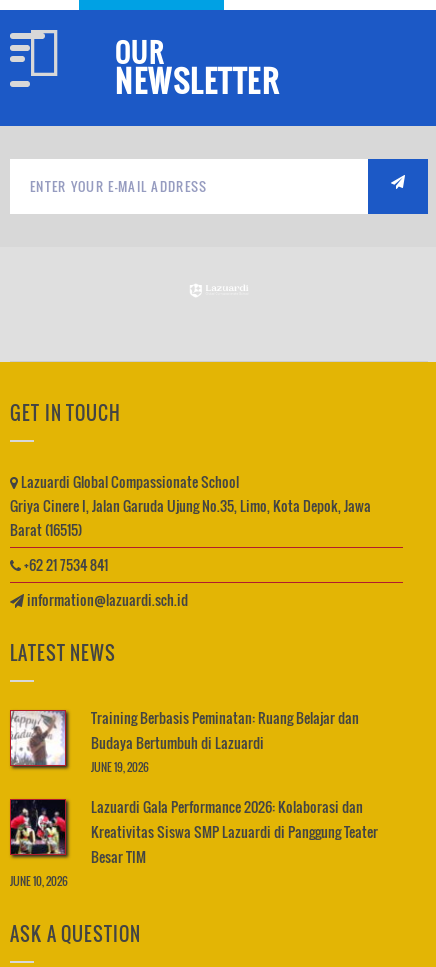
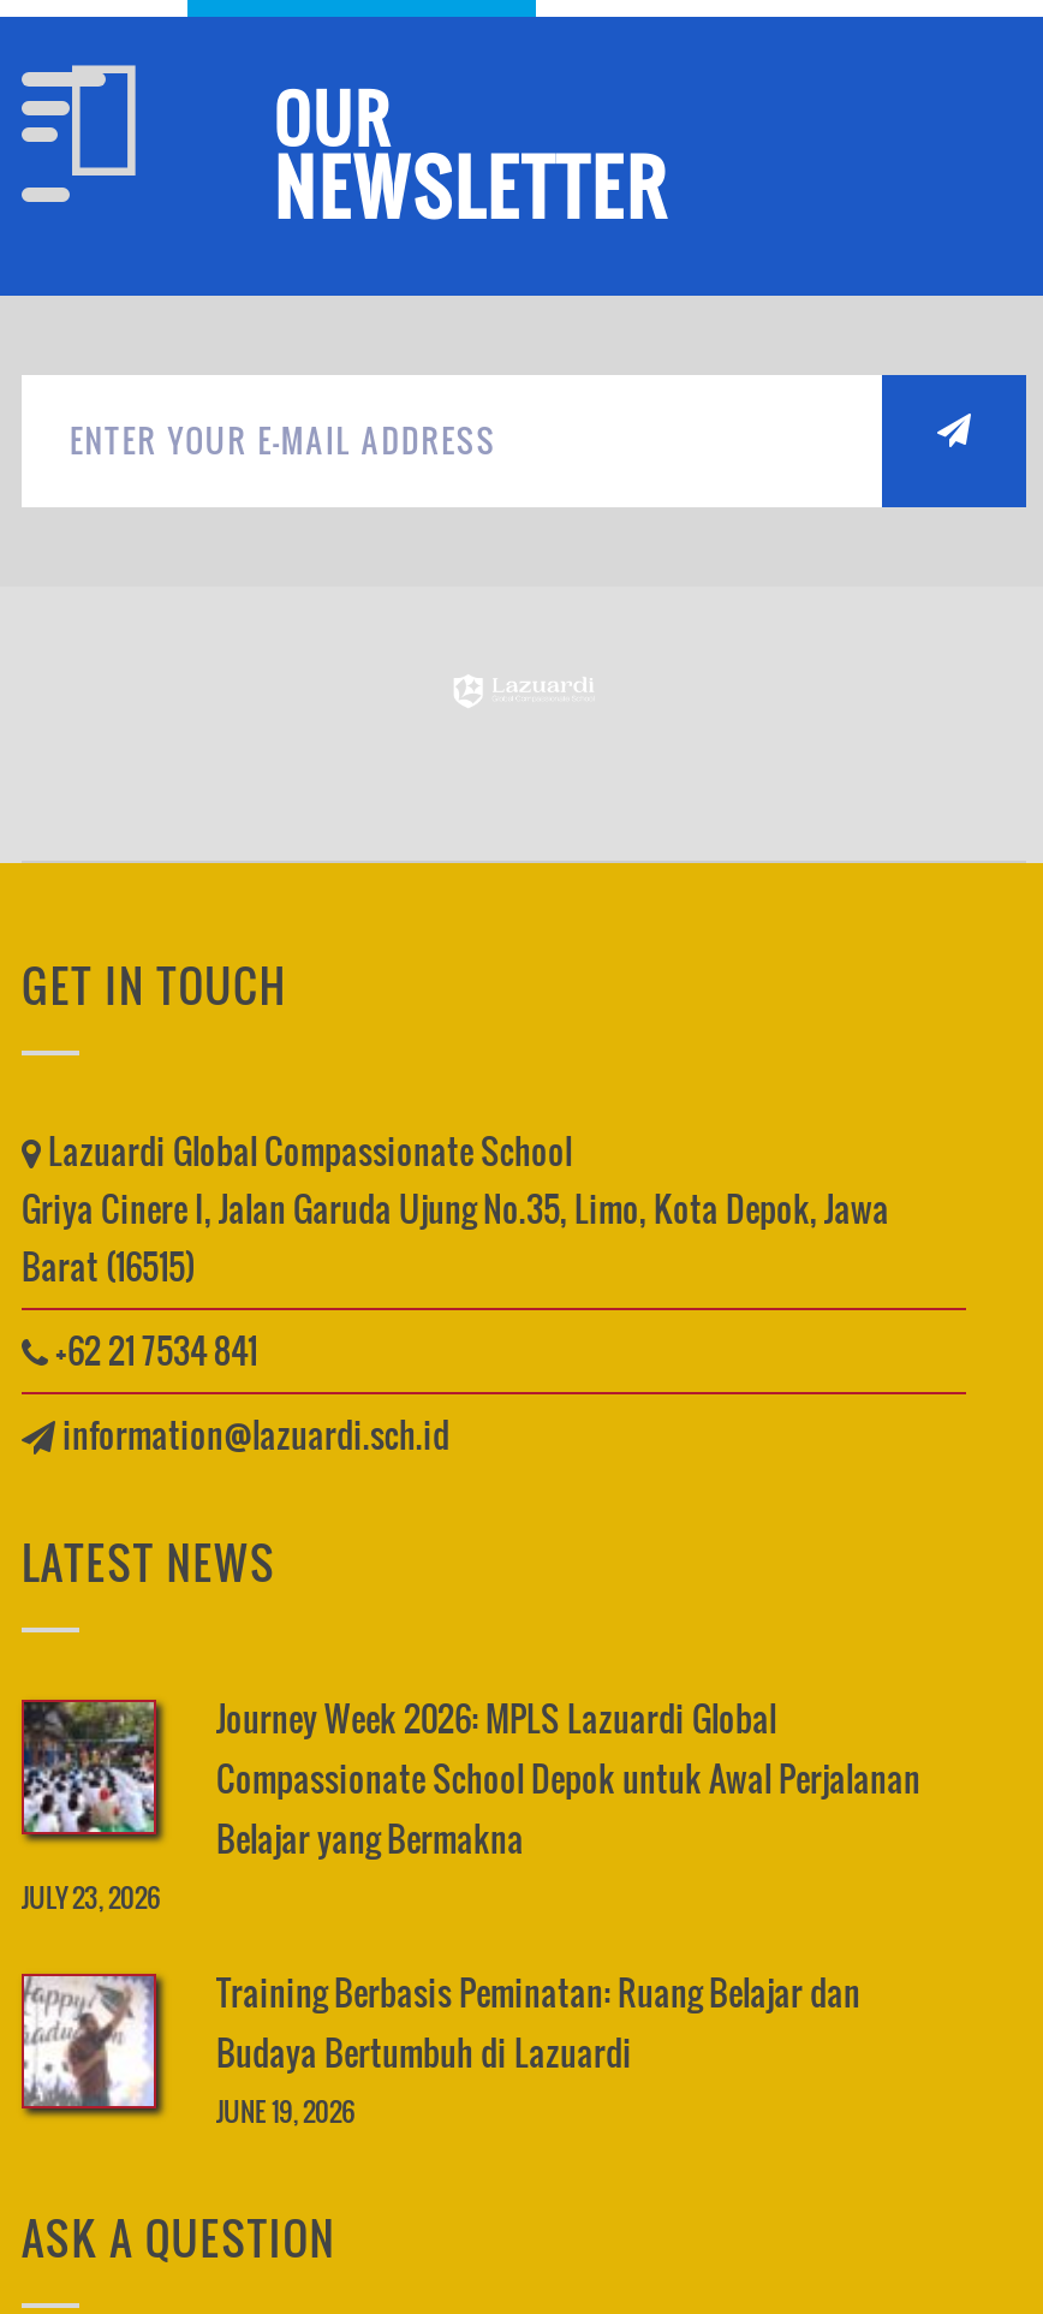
+ [image]
+ Journey Week 2026: MPLS Lazuardi Global
+ Compassionate School Depok untuk Awal Perjalanan
+ Belajar yang Bermakna
+ JULY 23, 2026

moved down: [image] | Training Berbasis Peminatan: Ruang Belajar dan | Budaya Bertumbuh di Lazuardi | JUNE 19, 2026

- [image]
- Lazuardi Gala Performance 2026: Kolaborasi dan
- Kreativitas Siswa SMP Lazuardi di Panggung Teater
- Besar TIM
- JUNE 10, 2026
